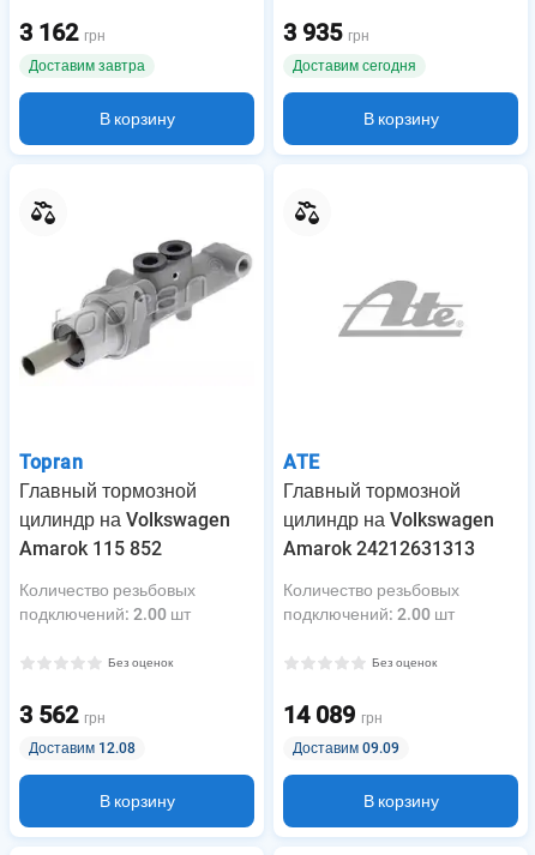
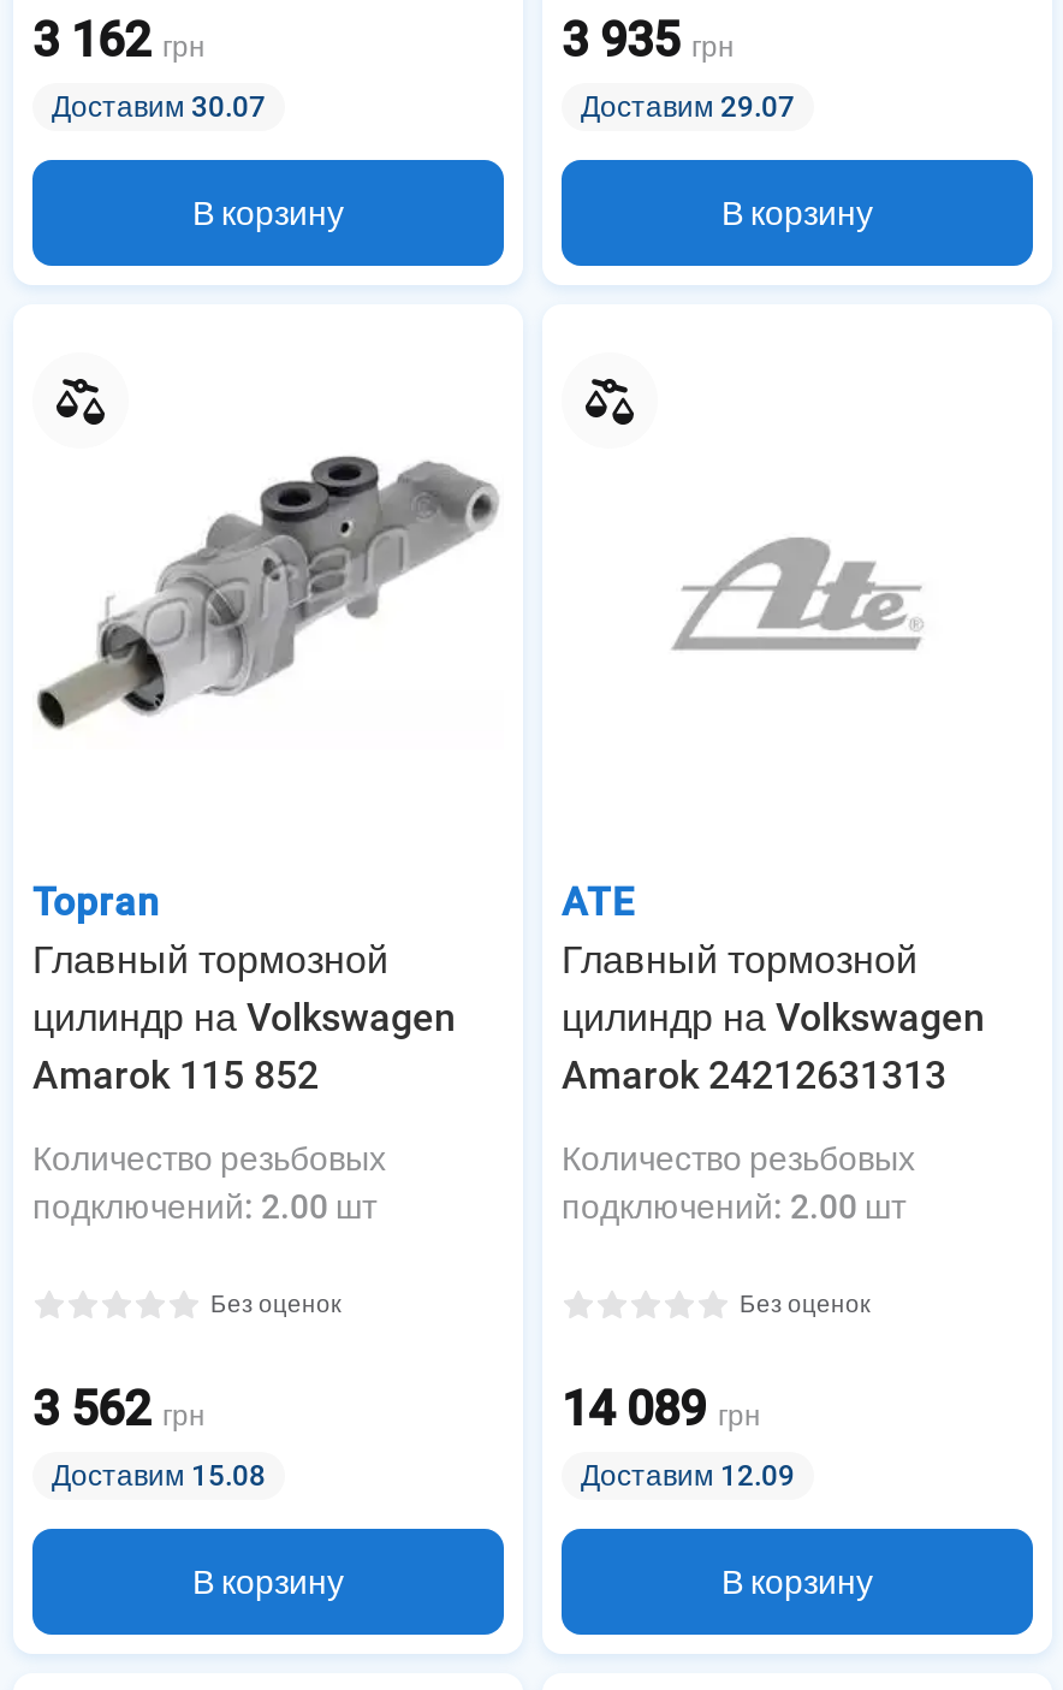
- Доставим завтра
+ Доставим 30.07

- Доставим сегодня
+ Доставим 29.07

- Доставим 12.08
+ Доставим 15.08

- Доставим 09.09
+ Доставим 12.09
